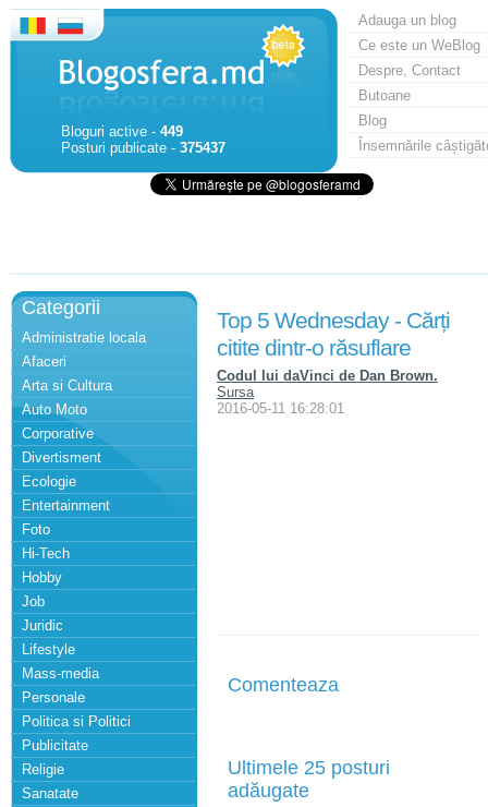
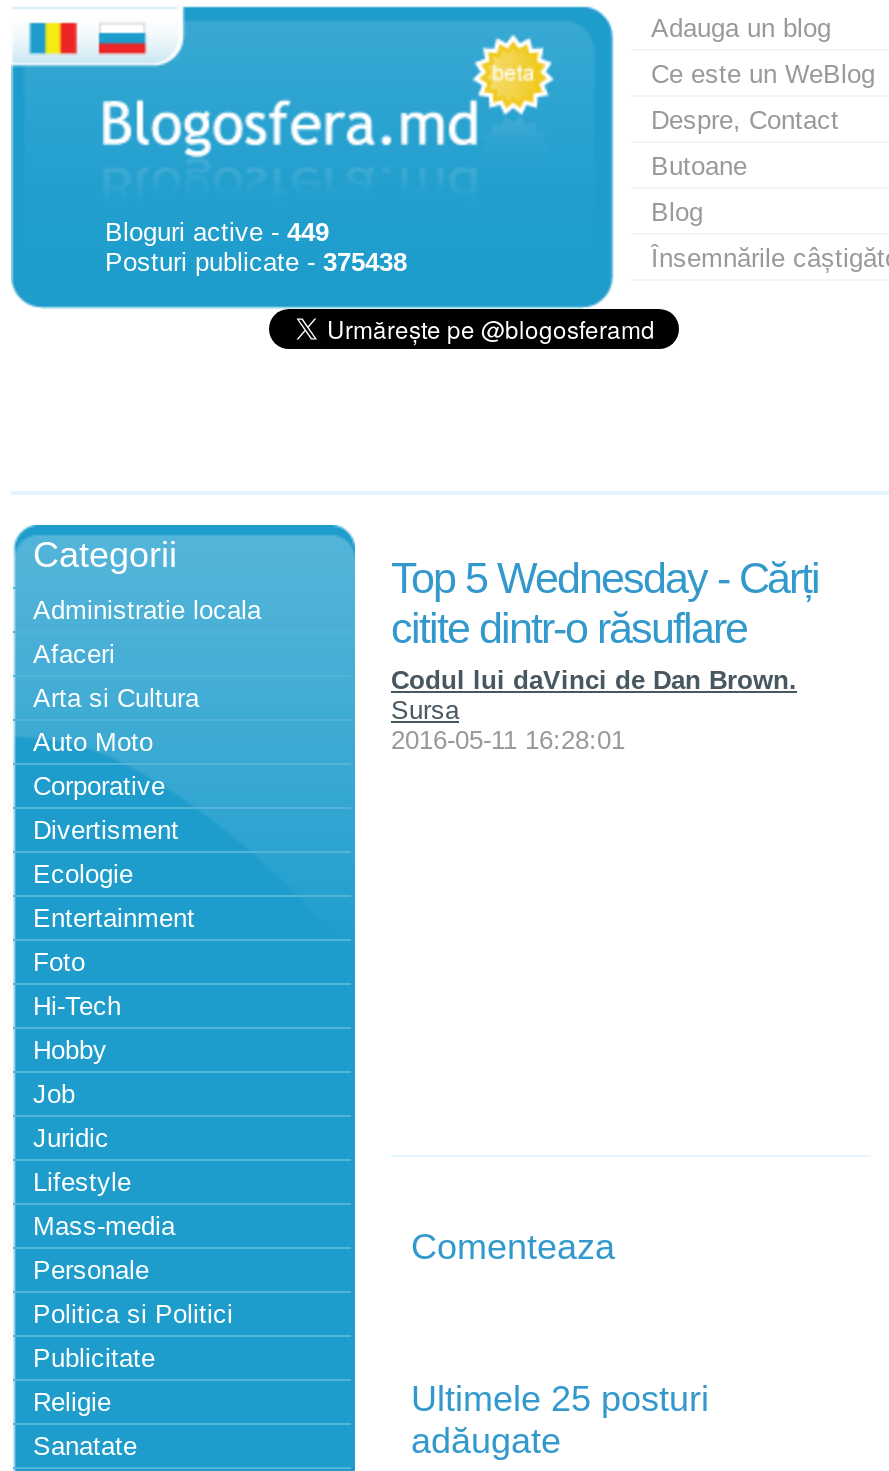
- Posturi publicate - 375437
+ Posturi publicate - 375438
